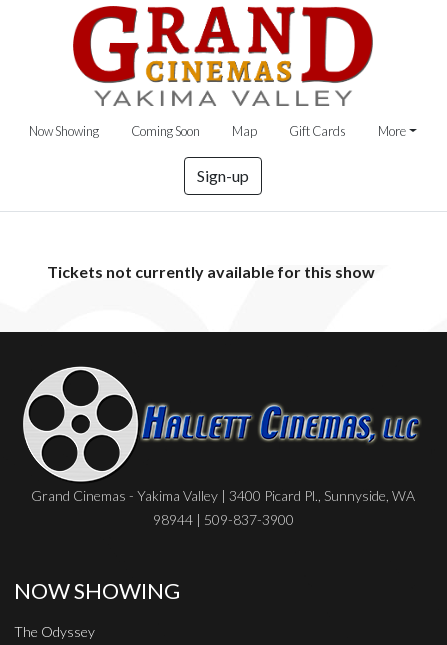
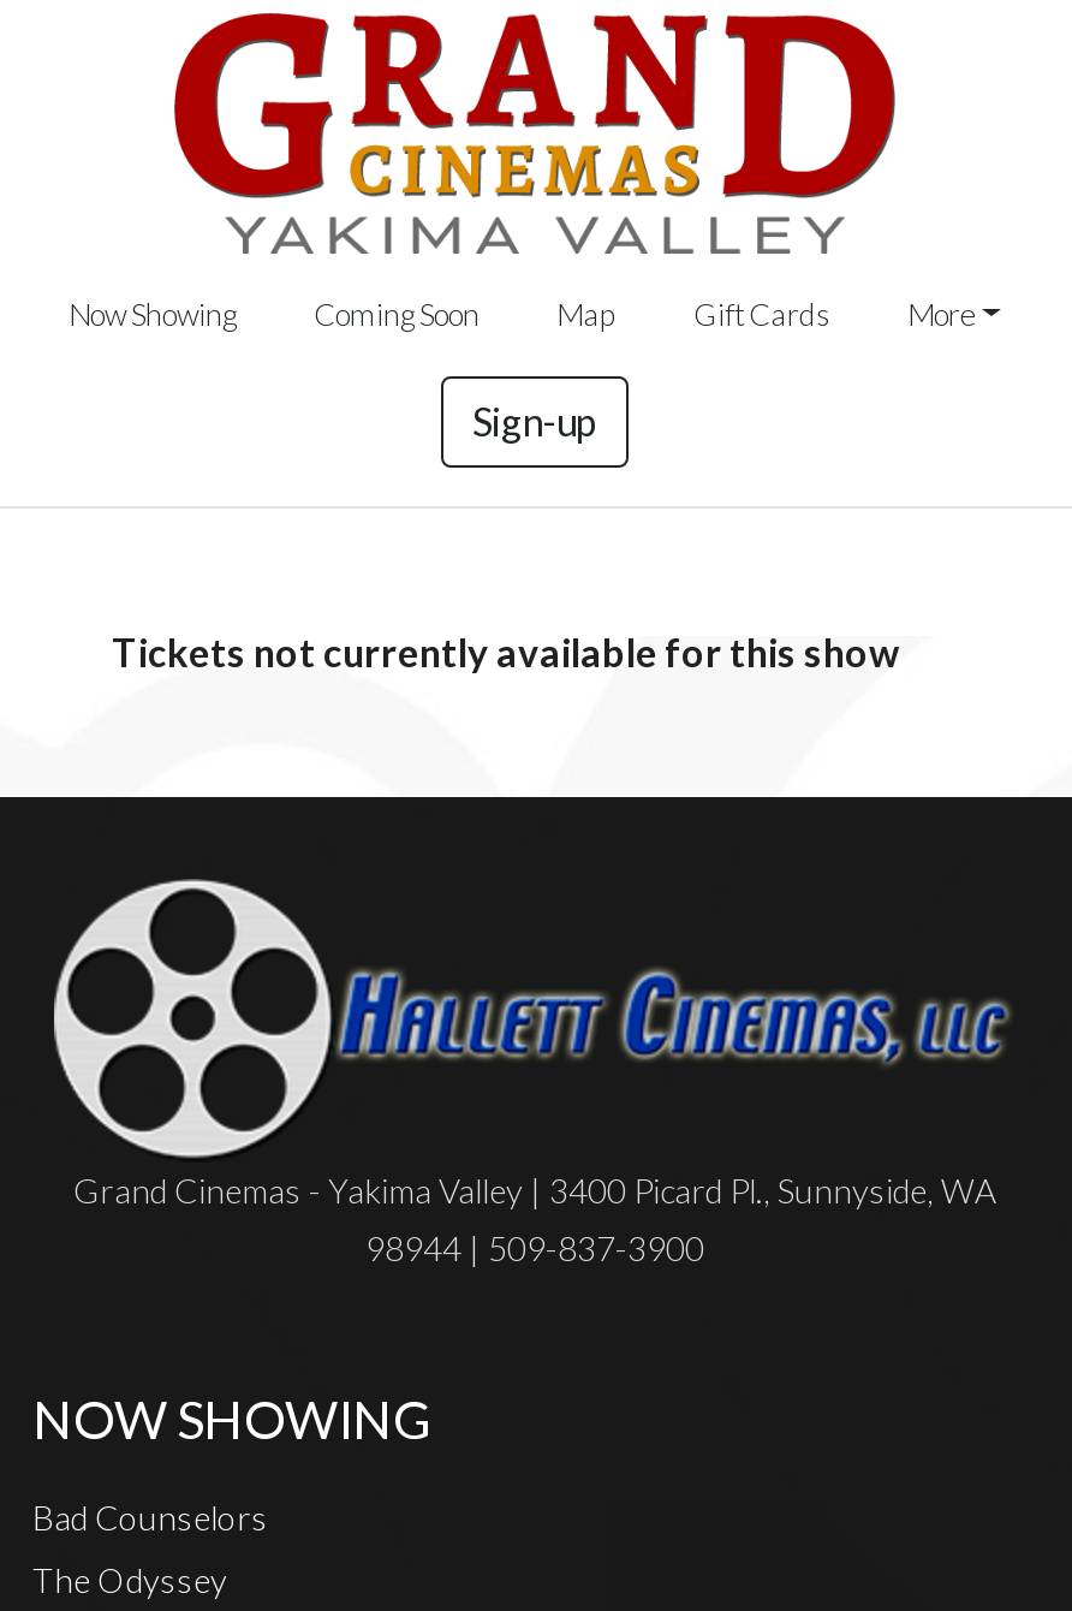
+ Bad Counselors
